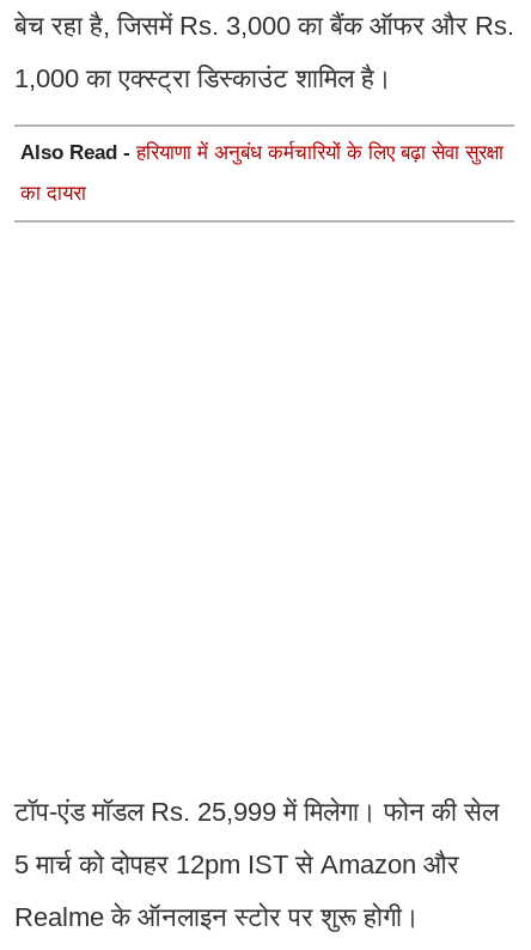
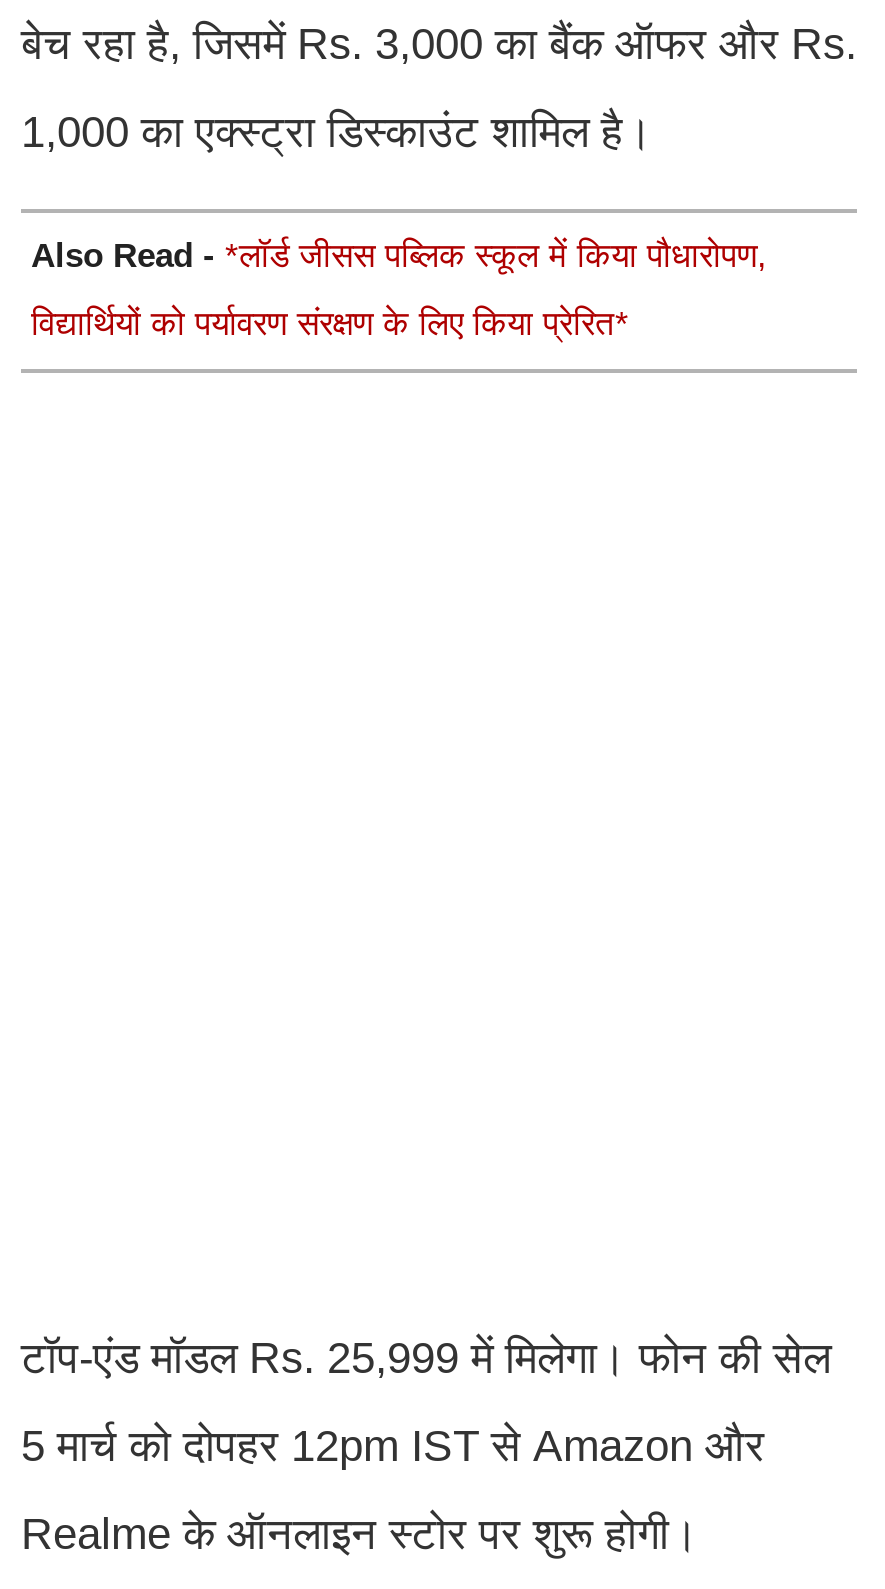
- Also Read - हरियाणा में अनुबंध कर्मचारियों के लिए बढ़ा सेवा सुरक्षा
+ Also Read - *लॉर्ड जीसस पब्लिक स्कूल में किया पौधारोपण,

- का दायरा
+ विद्यार्थियों को पर्यावरण संरक्षण के लिए किया प्रेरित*
